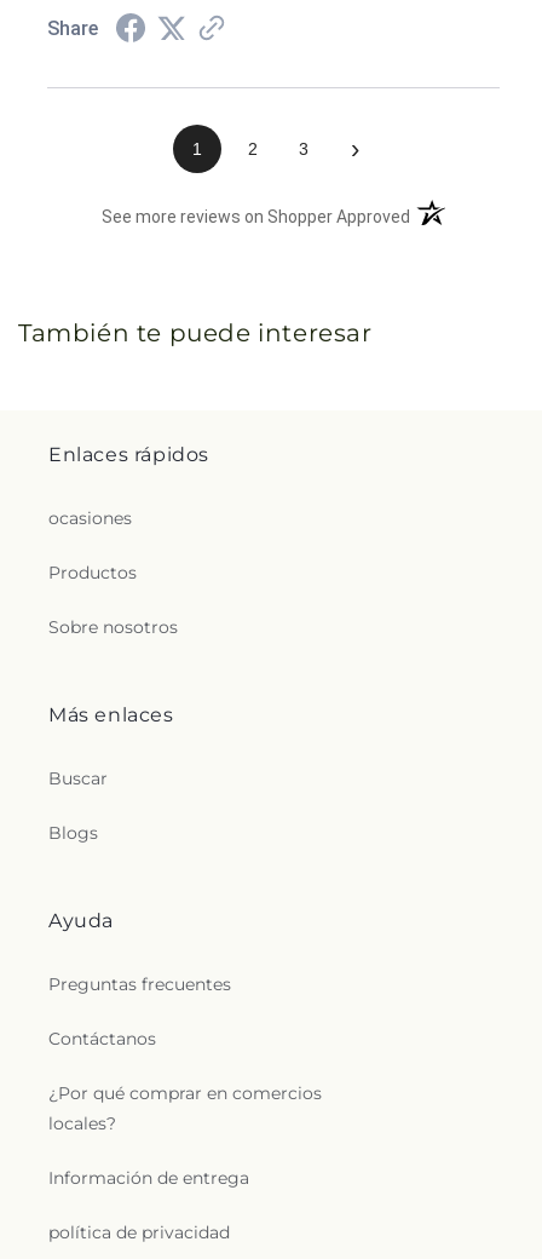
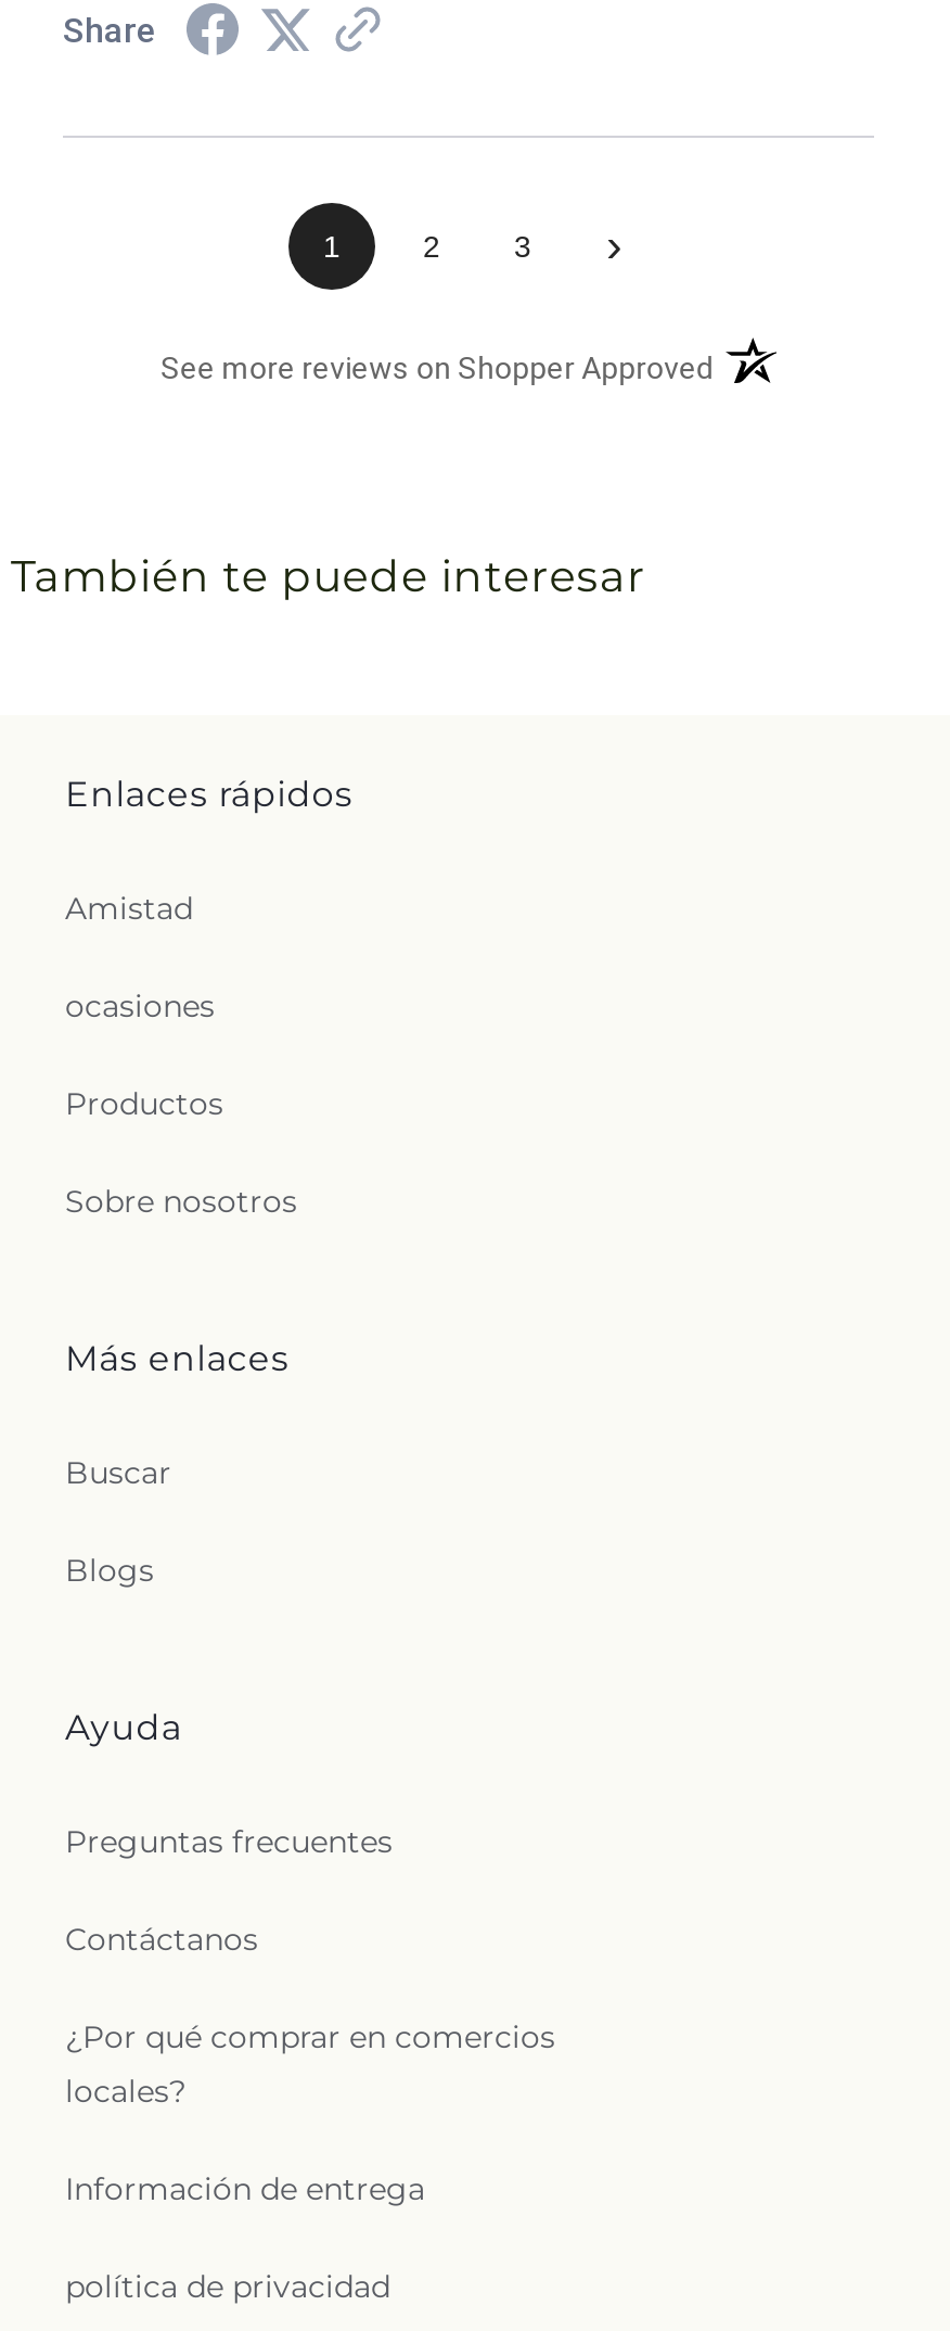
+ Amistad
